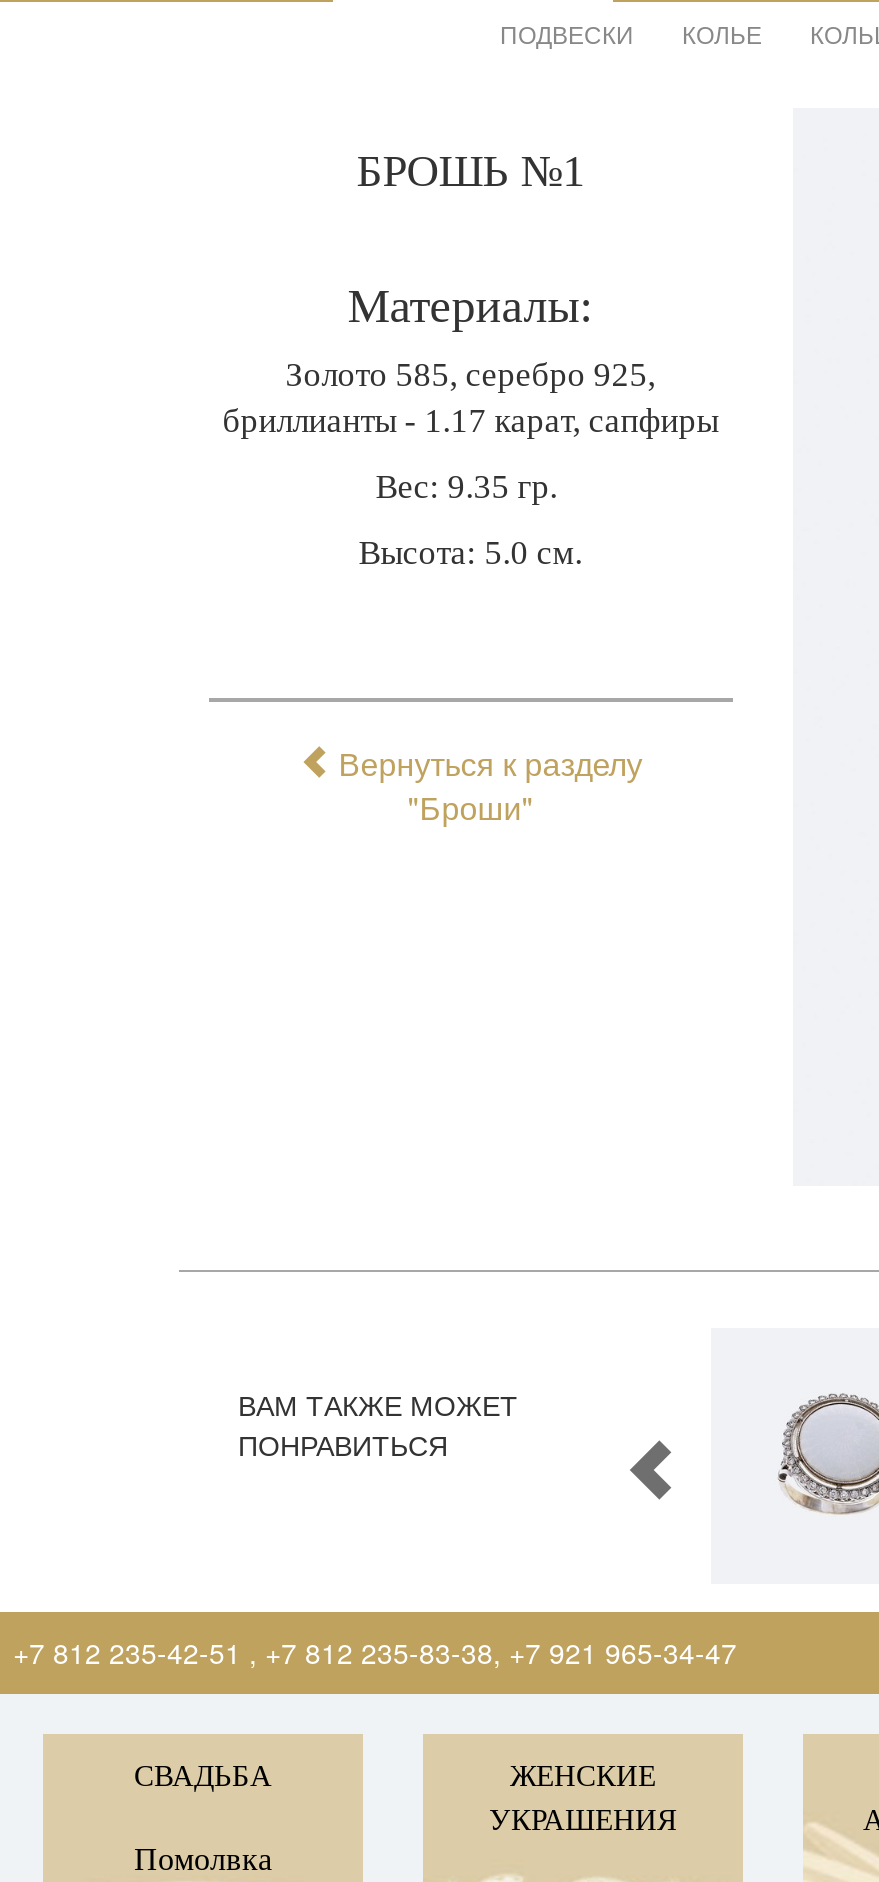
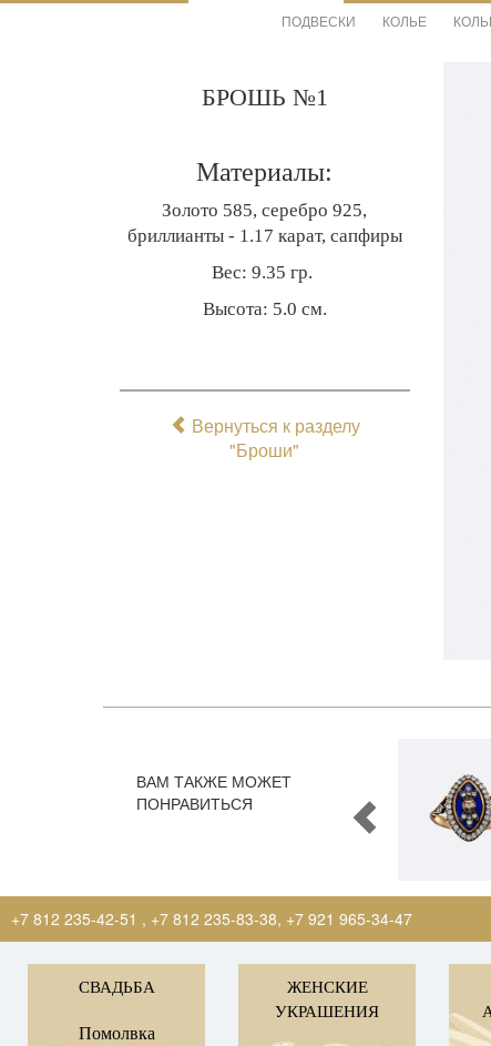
- [image]
+ [image]
